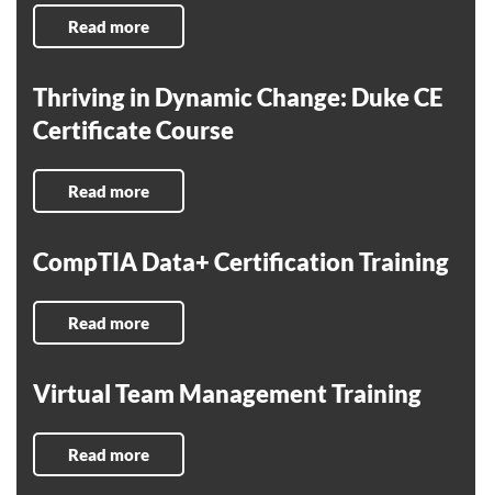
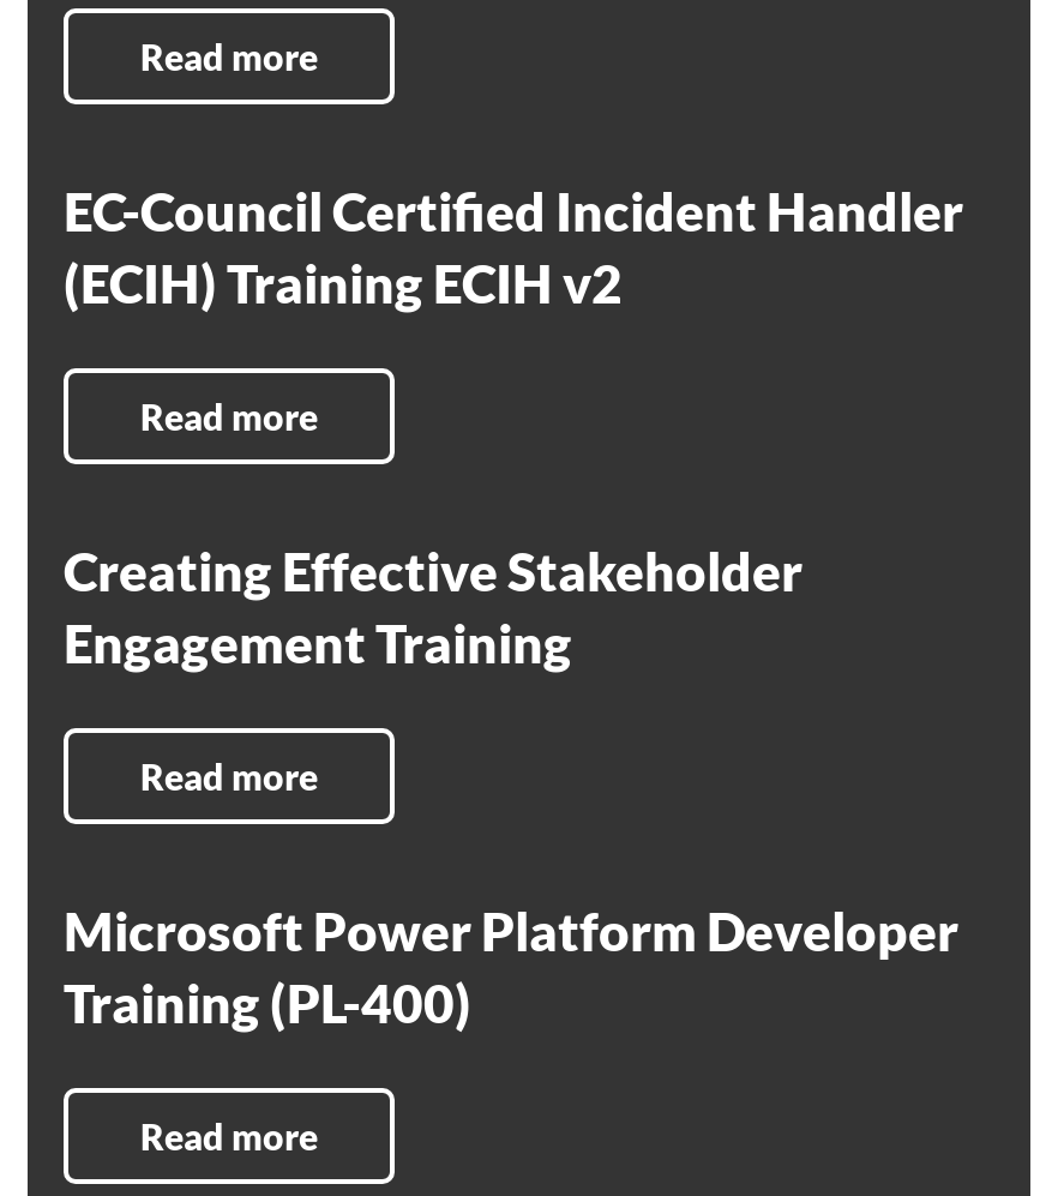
- Thriving in Dynamic Change: Duke CE
- Certificate Course
+ EC-Council Certified Incident Handler
+ (ECIH) Training ECIH v2

- CompTIA Data+ Certification Training
+ Creating Effective Stakeholder
+ Engagement Training

- Virtual Team Management Training
+ Microsoft Power Platform Developer
+ Training (PL-400)
